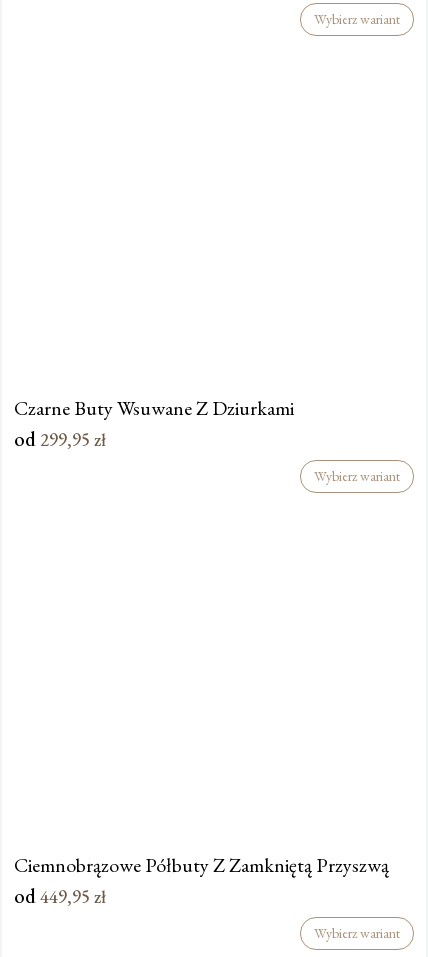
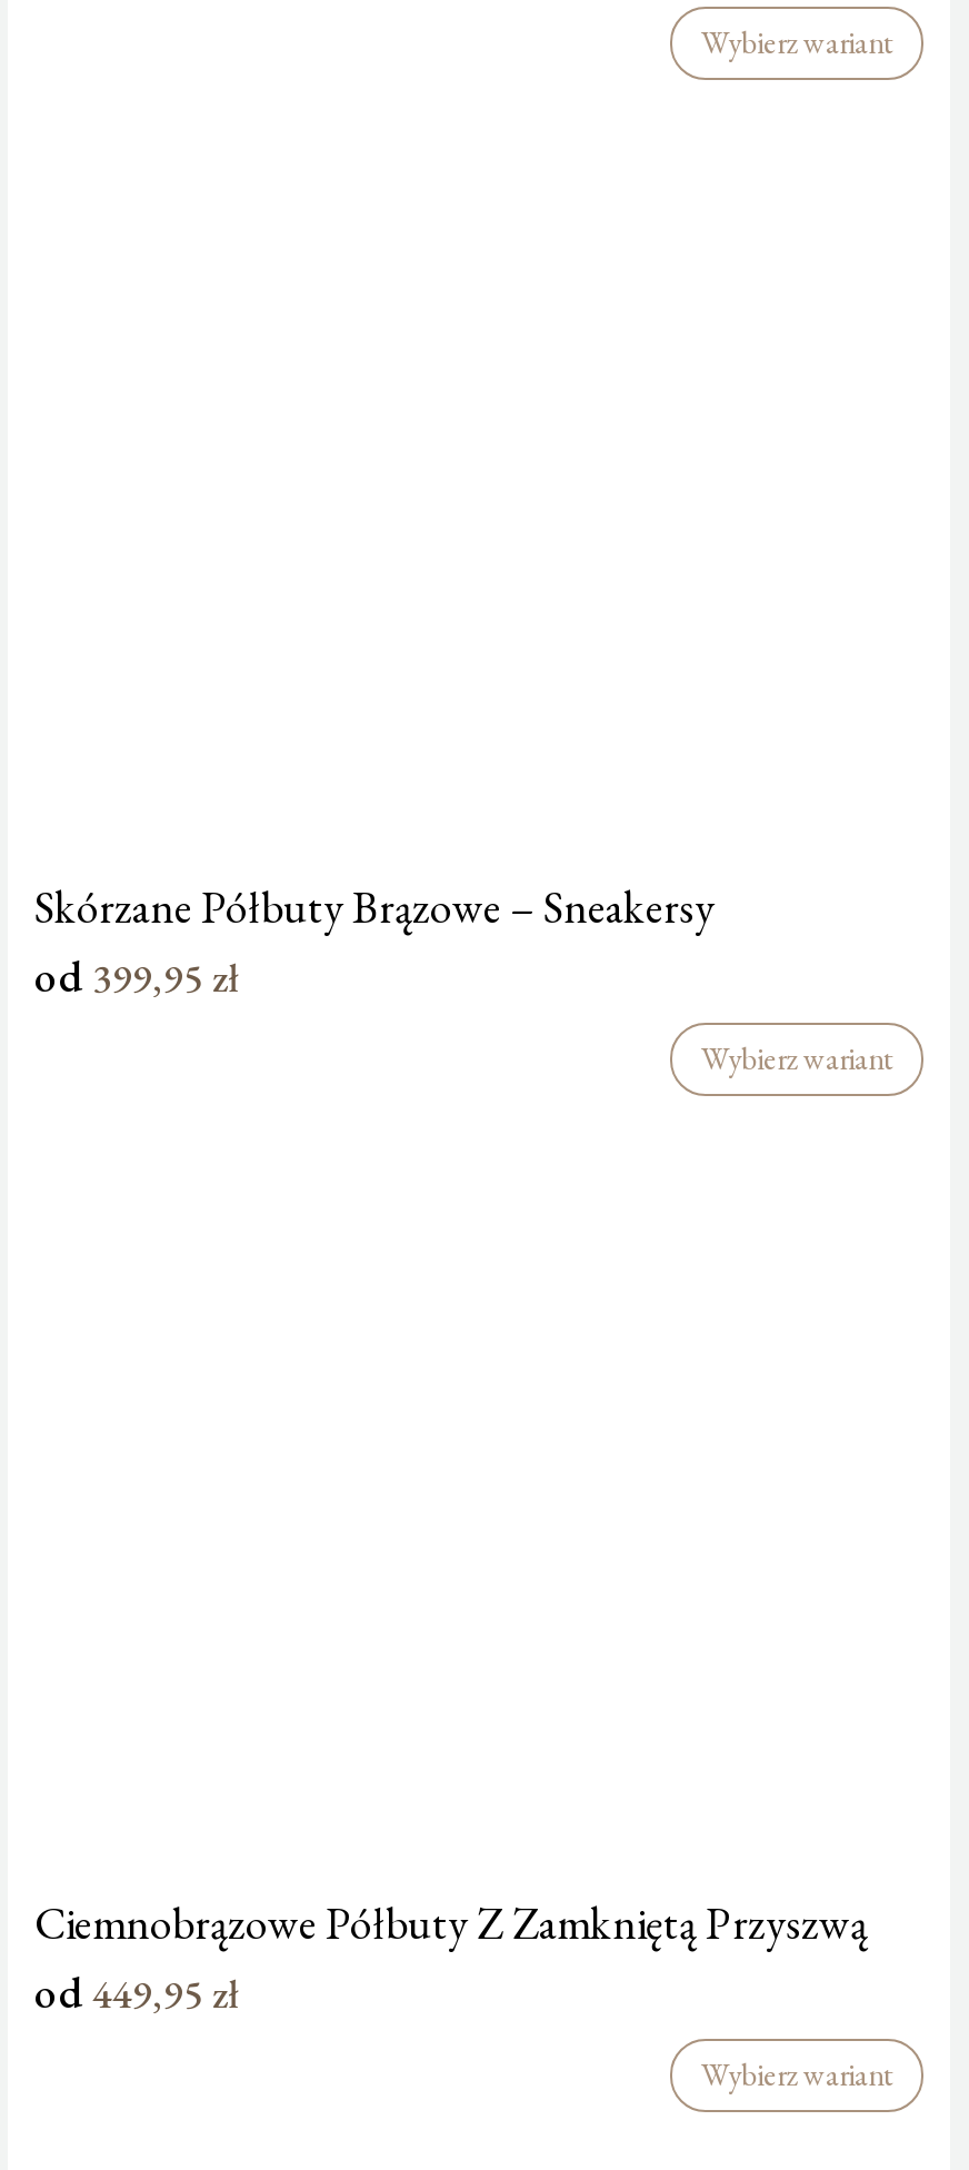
- Czarne Buty Wsuwane Z Dziurkami
- od 299,95 zł
+ Skórzane Półbuty Brązowe – Sneakersy
+ od 399,95 zł
